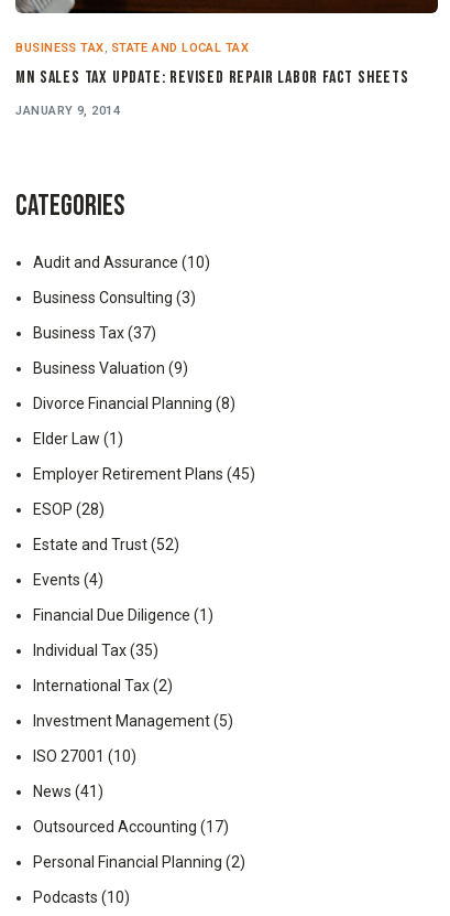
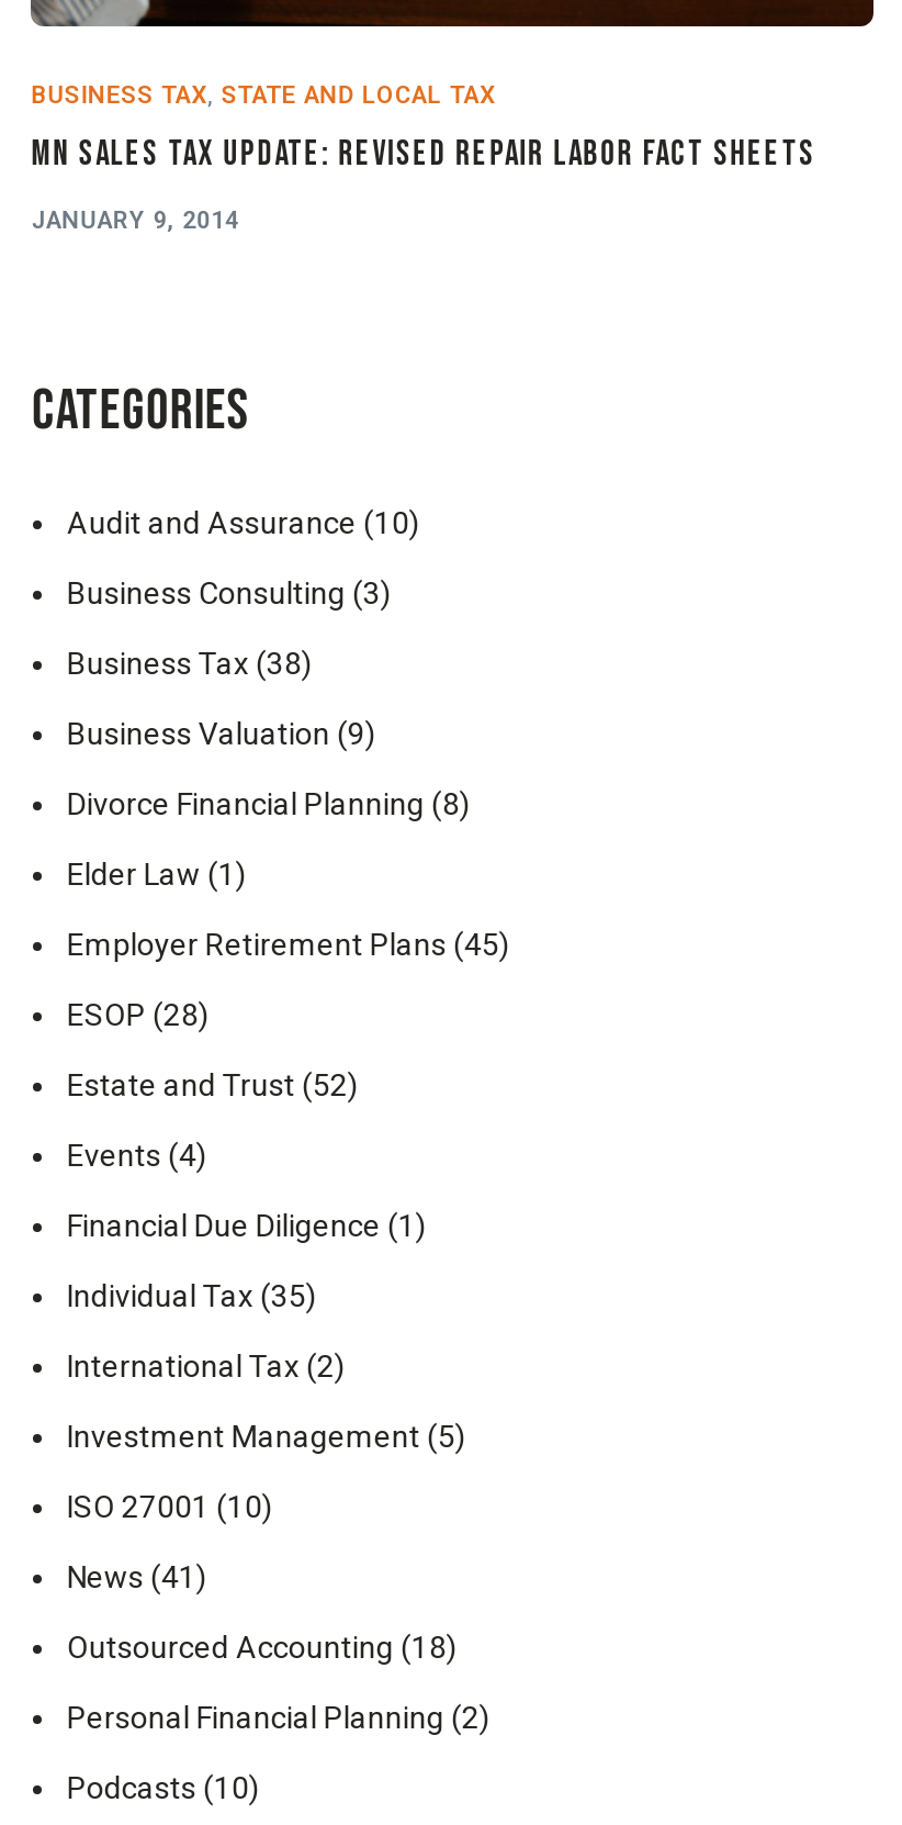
- Business Tax (37)
+ Business Tax (38)

- Outsourced Accounting (17)
+ Outsourced Accounting (18)
